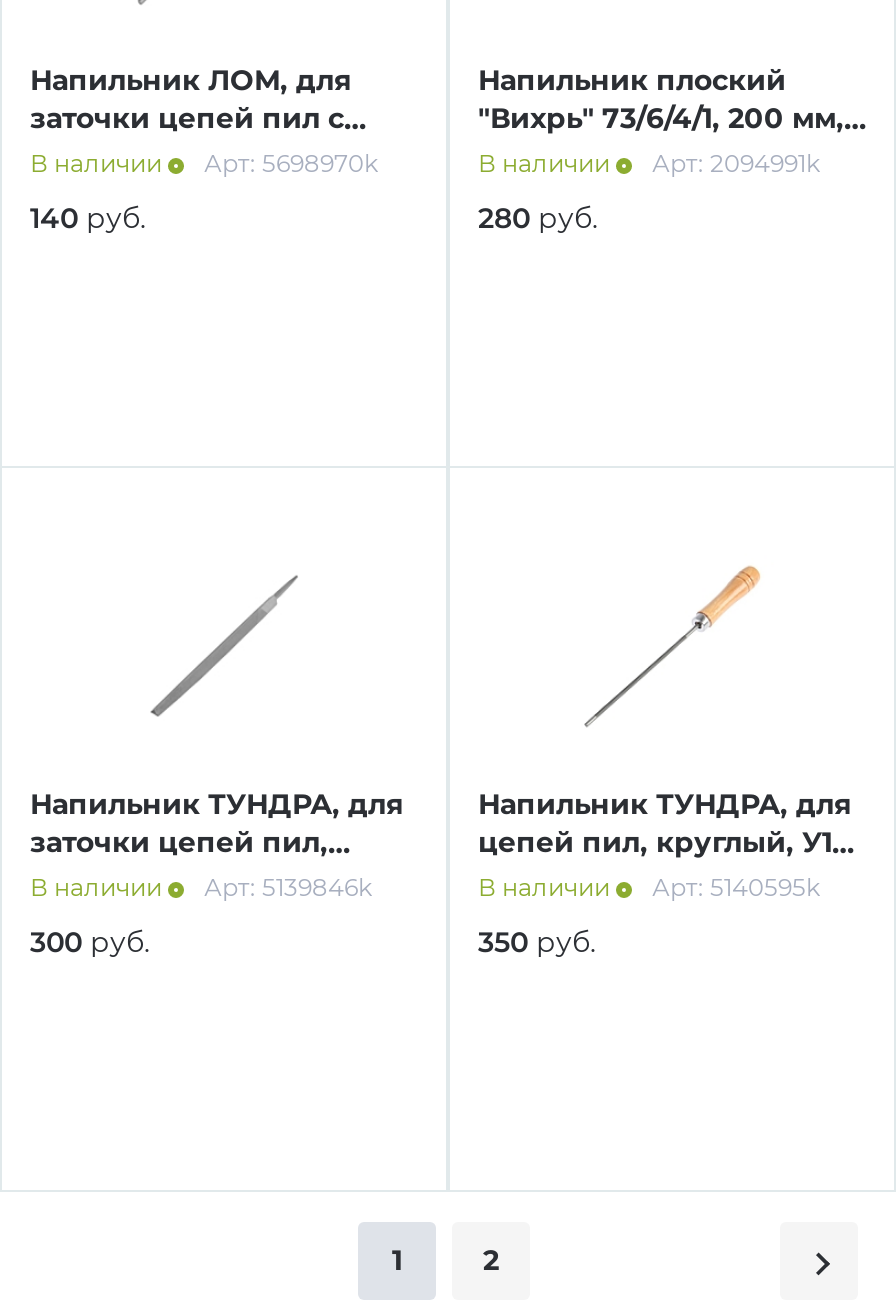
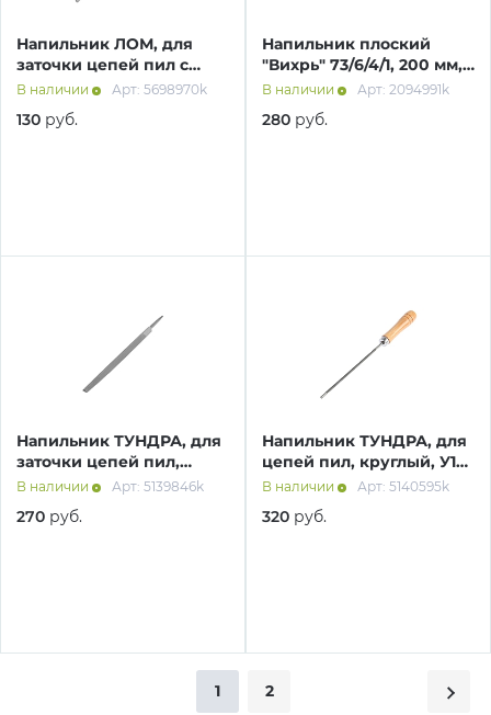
- 140 руб.
+ 130 руб.

- 300 руб.
+ 270 руб.

- 350 руб.
+ 320 руб.
